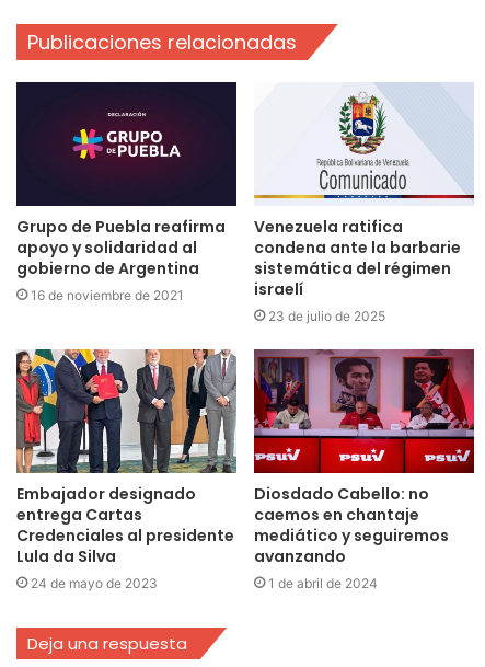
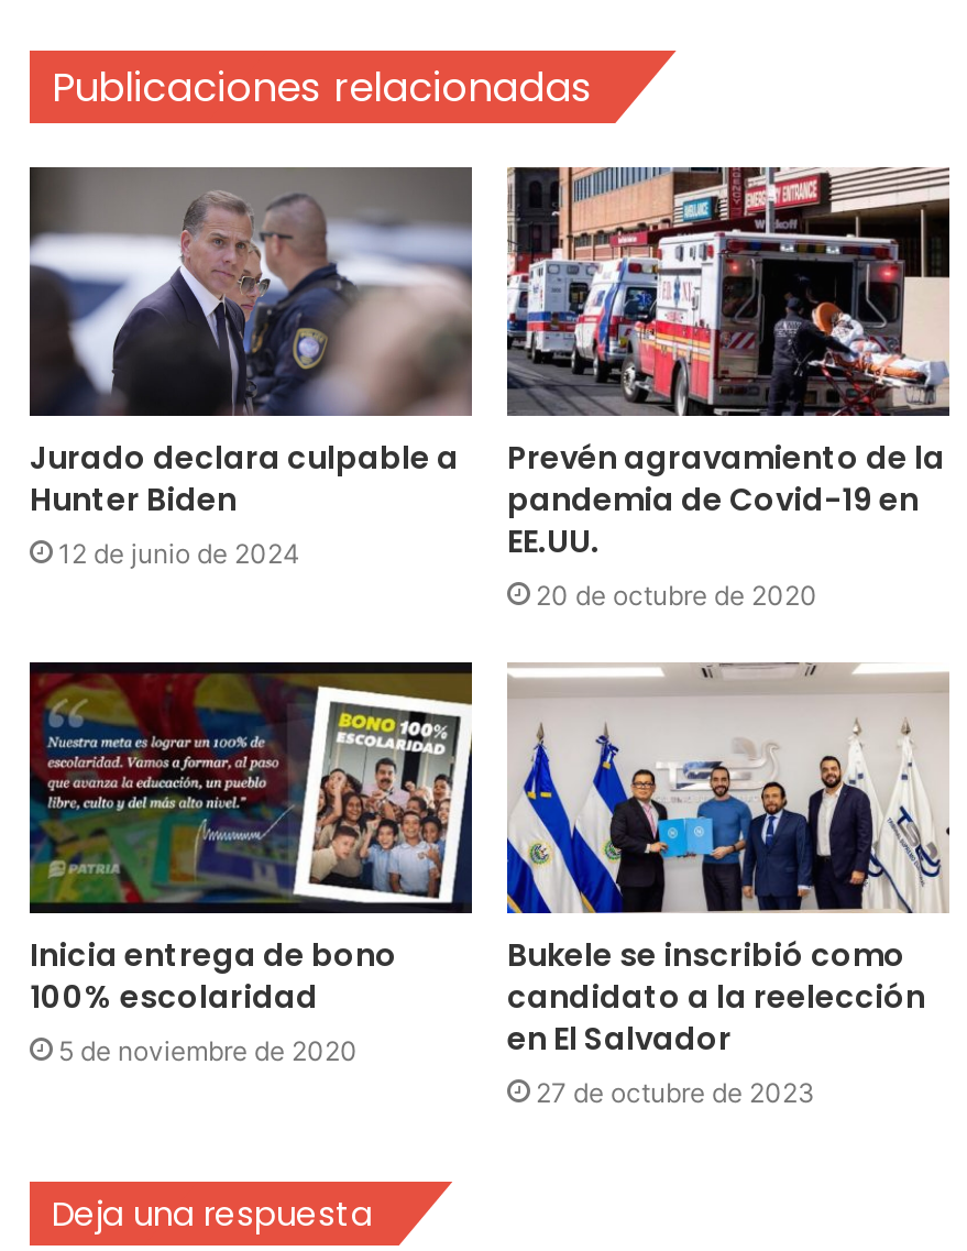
- [image]
+ [image]

- [image]
- Venezuela ratifica
- condena ante la barbarie
- sistemática del régimen
- israelí
- 23 de julio de 2025
+ [image]
+ Prevén agravamiento de la
+ pandemia de Covid-19 en
+ EE.UU.
+ 20 de octubre de 2020

- Grupo de Puebla reafirma
- apoyo y solidaridad al
- gobierno de Argentina
- 16 de noviembre de 2021
+ Jurado declara culpable a
+ Hunter Biden
+ 12 de junio de 2024

- [image]
- Embajador designado
- entrega Cartas
- Credenciales al presidente
- Lula da Silva
- 24 de mayo de 2023
+ [image]
+ Inicia entrega de bono
+ 100% escolaridad
+ 5 de noviembre de 2020

- [image]
- Diosdado Cabello: no
- caemos en chantaje
- mediático y seguiremos
- avanzando
- 1 de abril de 2024
+ [image]
+ Bukele se inscribió como
+ candidato a la reelección
+ en El Salvador
+ 27 de octubre de 2023
